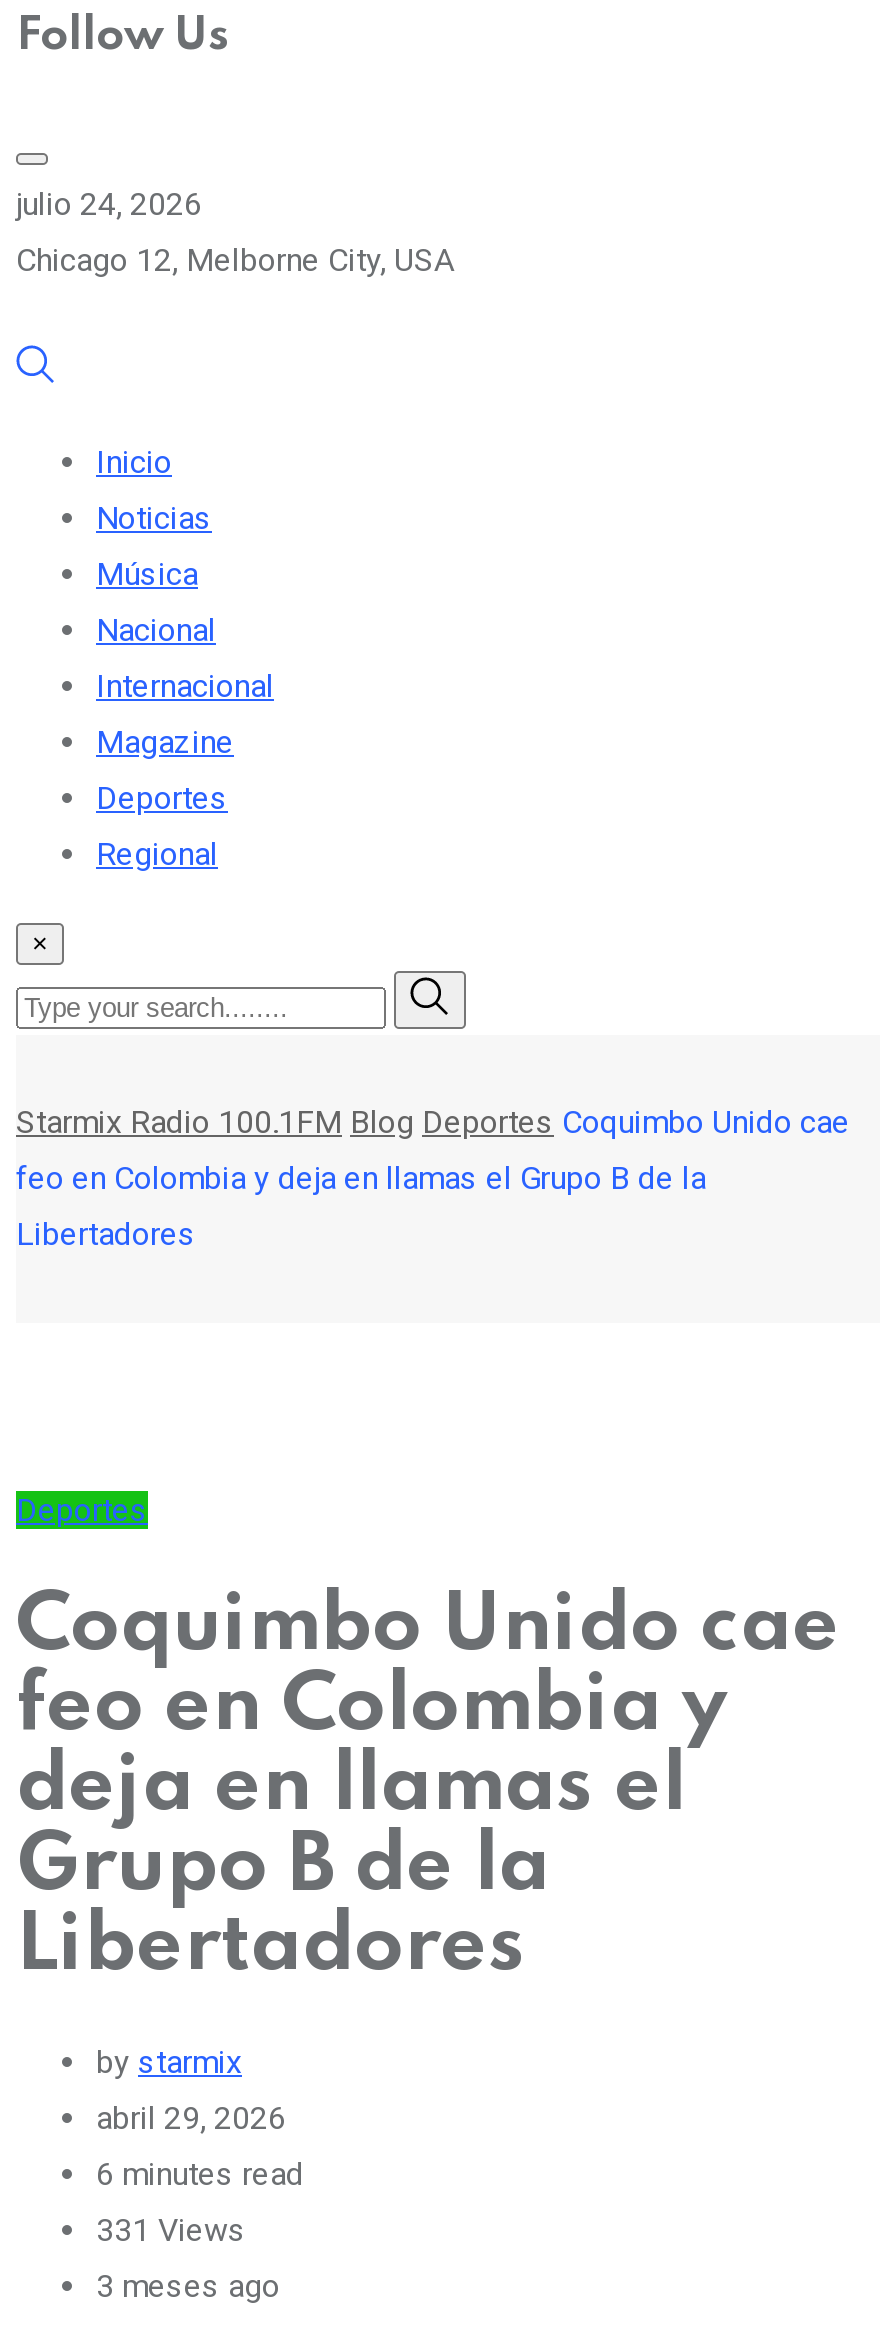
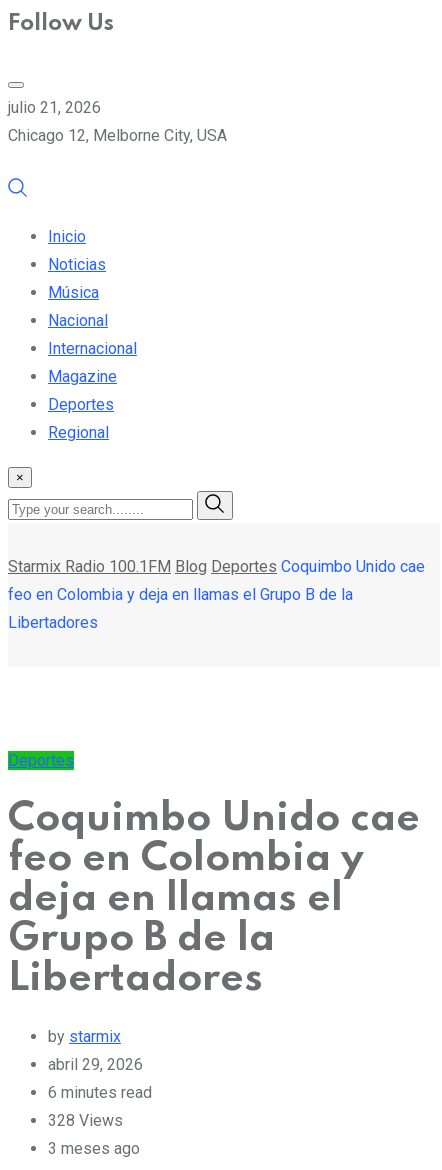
- julio 24, 2026
+ julio 21, 2026

- 331 Views
+ 328 Views
